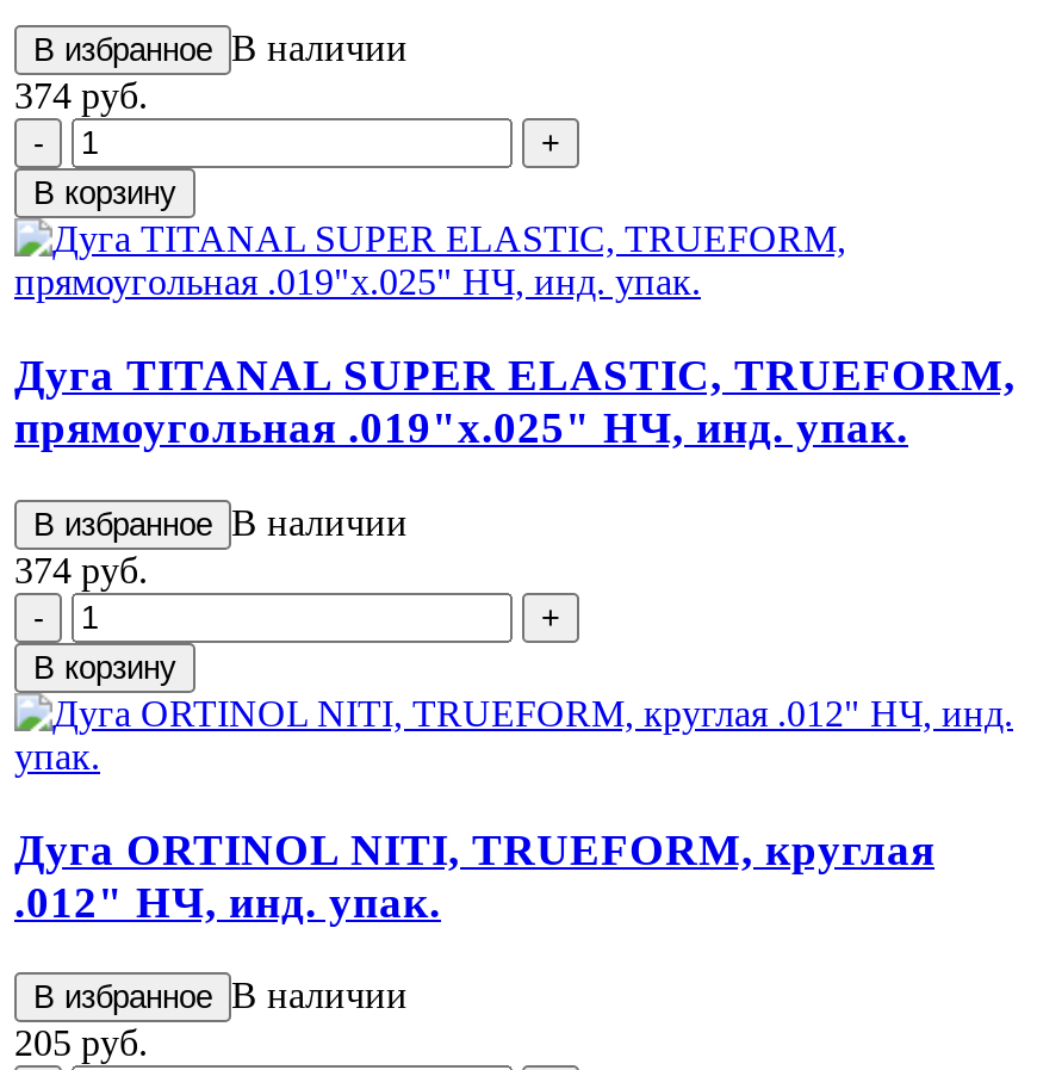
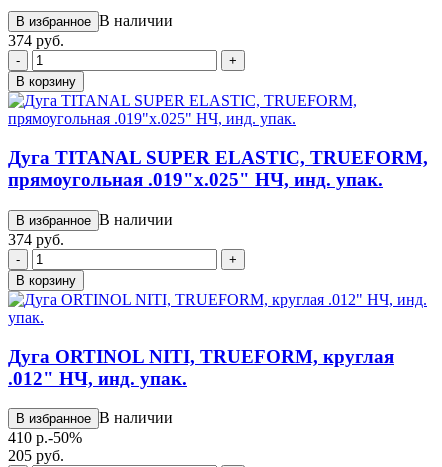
+ 410 р.-50%
